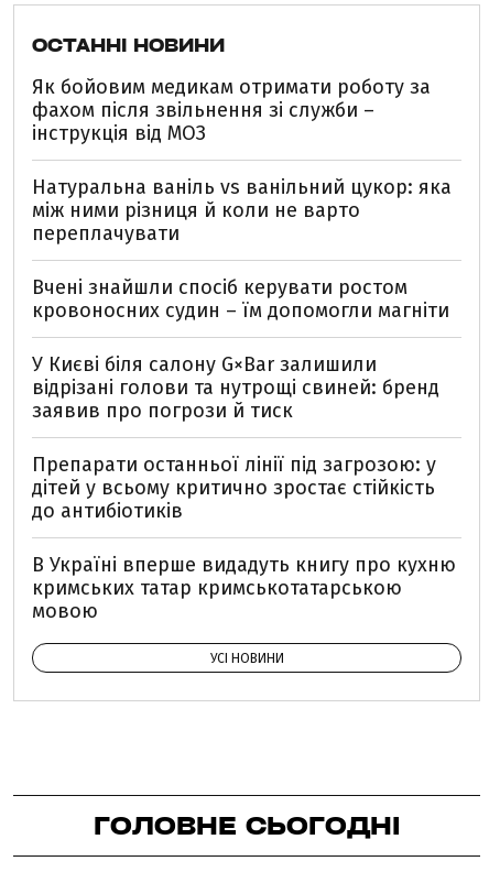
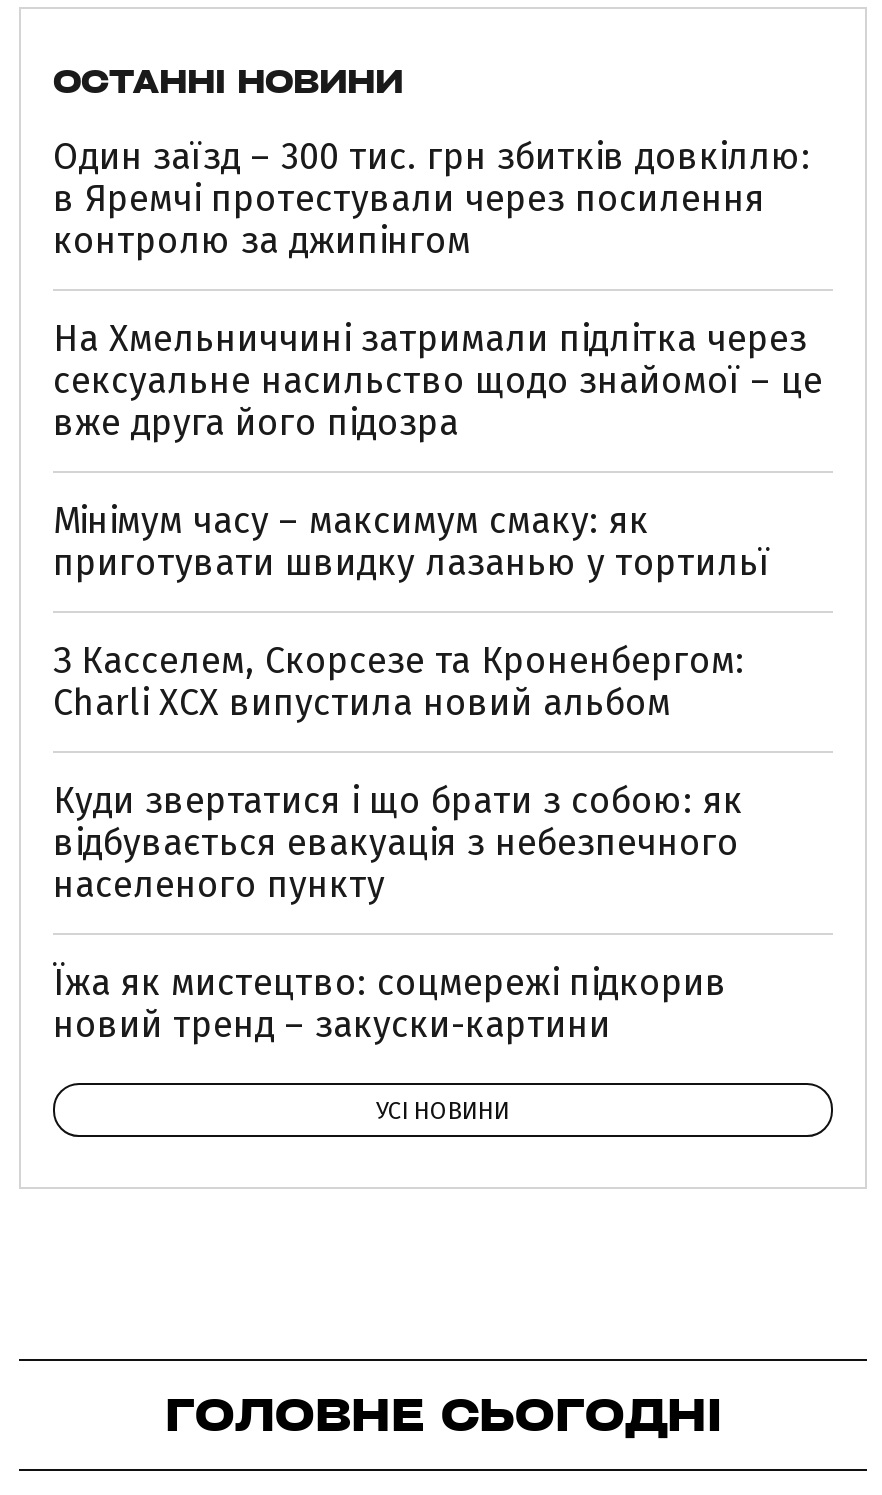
- Як бойовим медикам отримати роботу за
- фахом після звільнення зі служби –
- інструкція від МОЗ
+ Один заїзд – 300 тис. грн збитків довкіллю:
+ в Яремчі протестували через посилення
+ контролю за джипінгом

- Натуральна ваніль vs ванільний цукор: яка
- між ними різниця й коли не варто
- переплачувати
+ На Хмельниччині затримали підлітка через
+ сексуальне насильство щодо знайомої – це
+ вже друга його підозра

- Вчені знайшли спосіб керувати ростом
- кровоносних судин – їм допомогли магніти
+ Мінімум часу – максимум смаку: як
+ приготувати швидку лазанью у тортильї

- У Києві біля салону G×Bar залишили
- відрізані голови та нутрощі свиней: бренд
- заявив про погрози й тиск
+ З Касселем, Скорсезе та Кроненбергом:
+ Charli XCX випустила новий альбом

- Препарати останньої лінії під загрозою: у
- дітей у всьому критично зростає стійкість
- до антибіотиків
+ Куди звертатися і що брати з собою: як
+ відбувається евакуація з небезпечного
+ населеного пункту

- В Україні вперше видадуть книгу про кухню
- кримських татар кримськотатарською
- мовою
+ Їжа як мистецтво: соцмережі підкорив
+ новий тренд – закуски-картини
